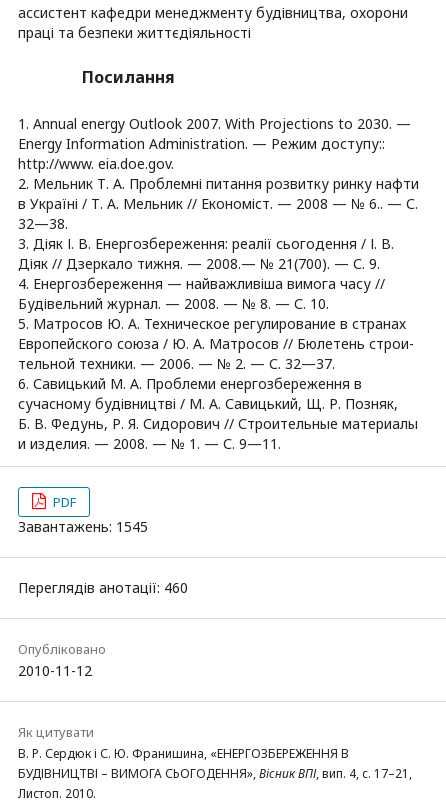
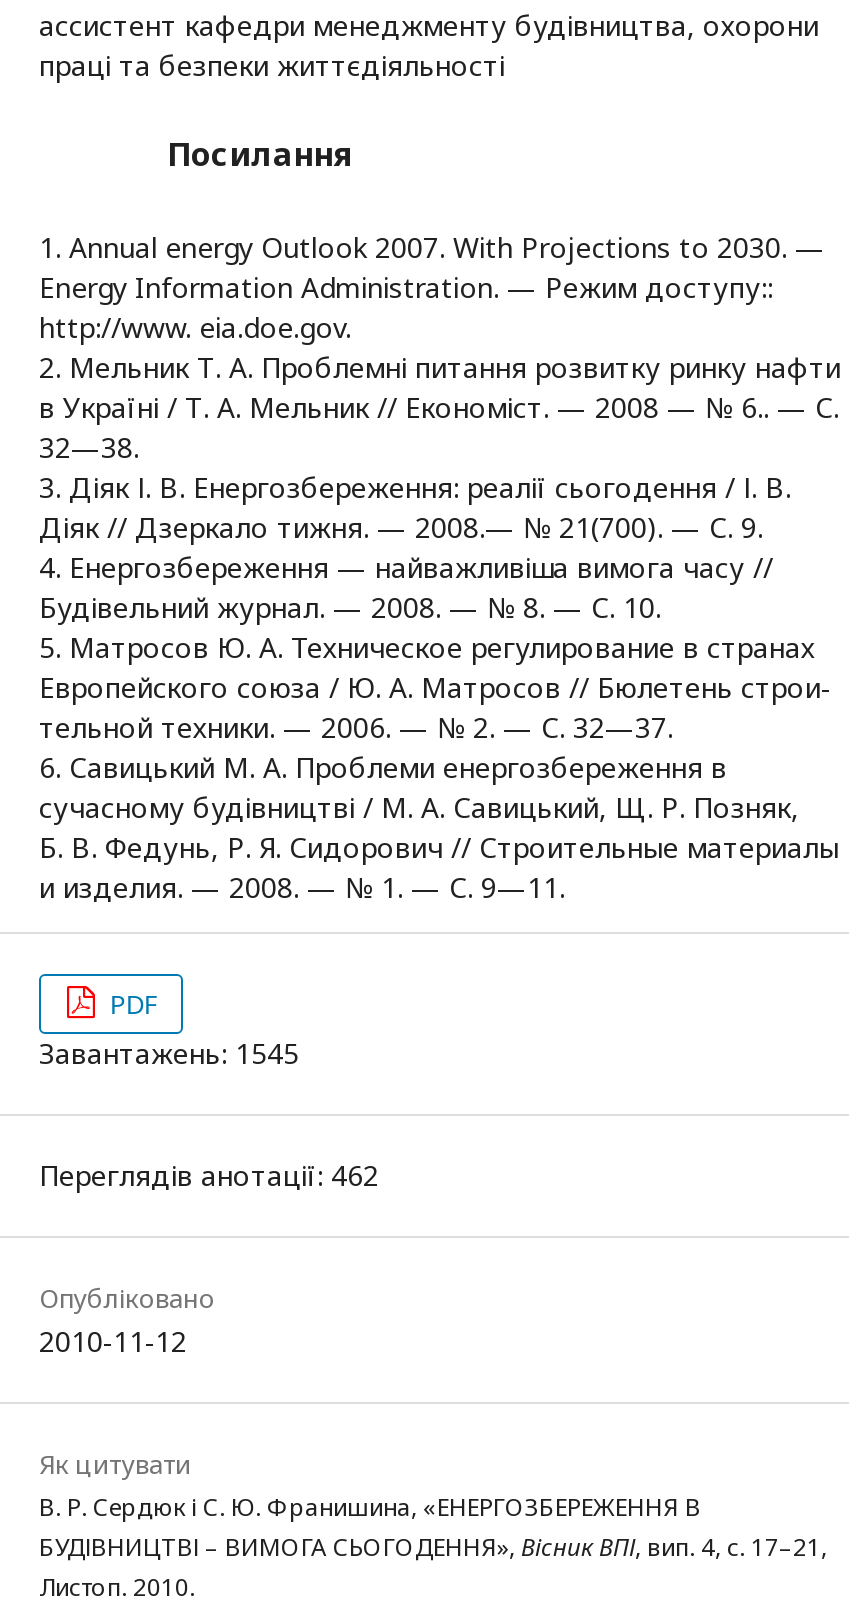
- Переглядів анотації: 460
+ Переглядів анотації: 462
